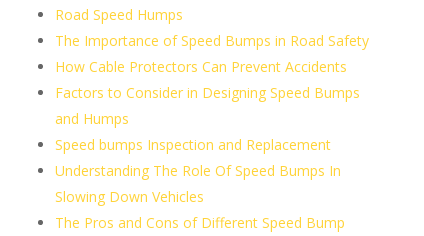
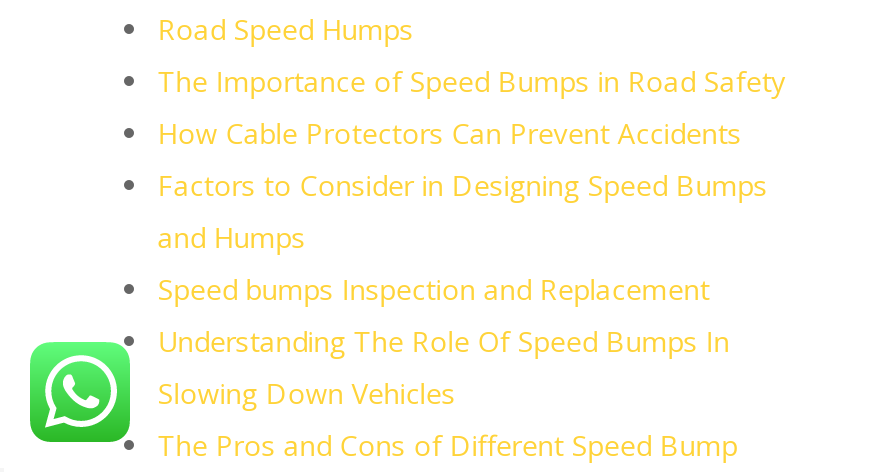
+ [image]
